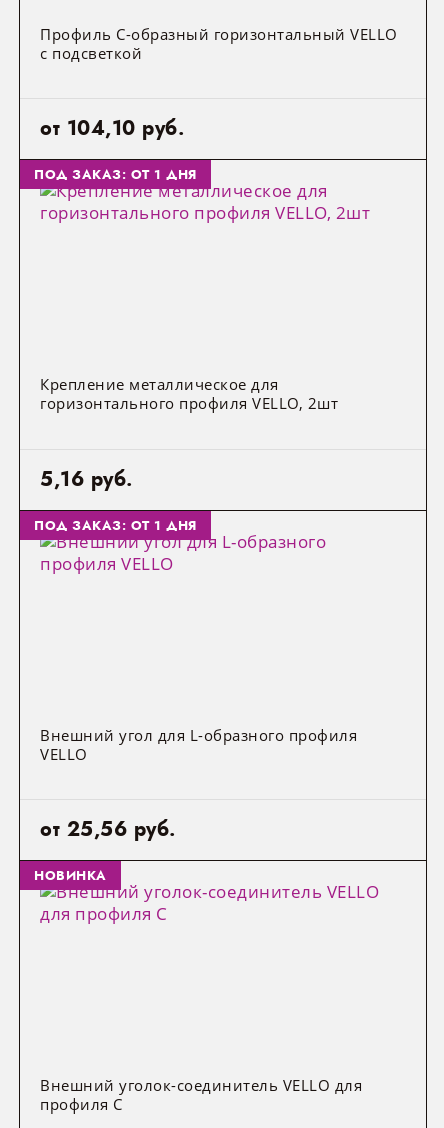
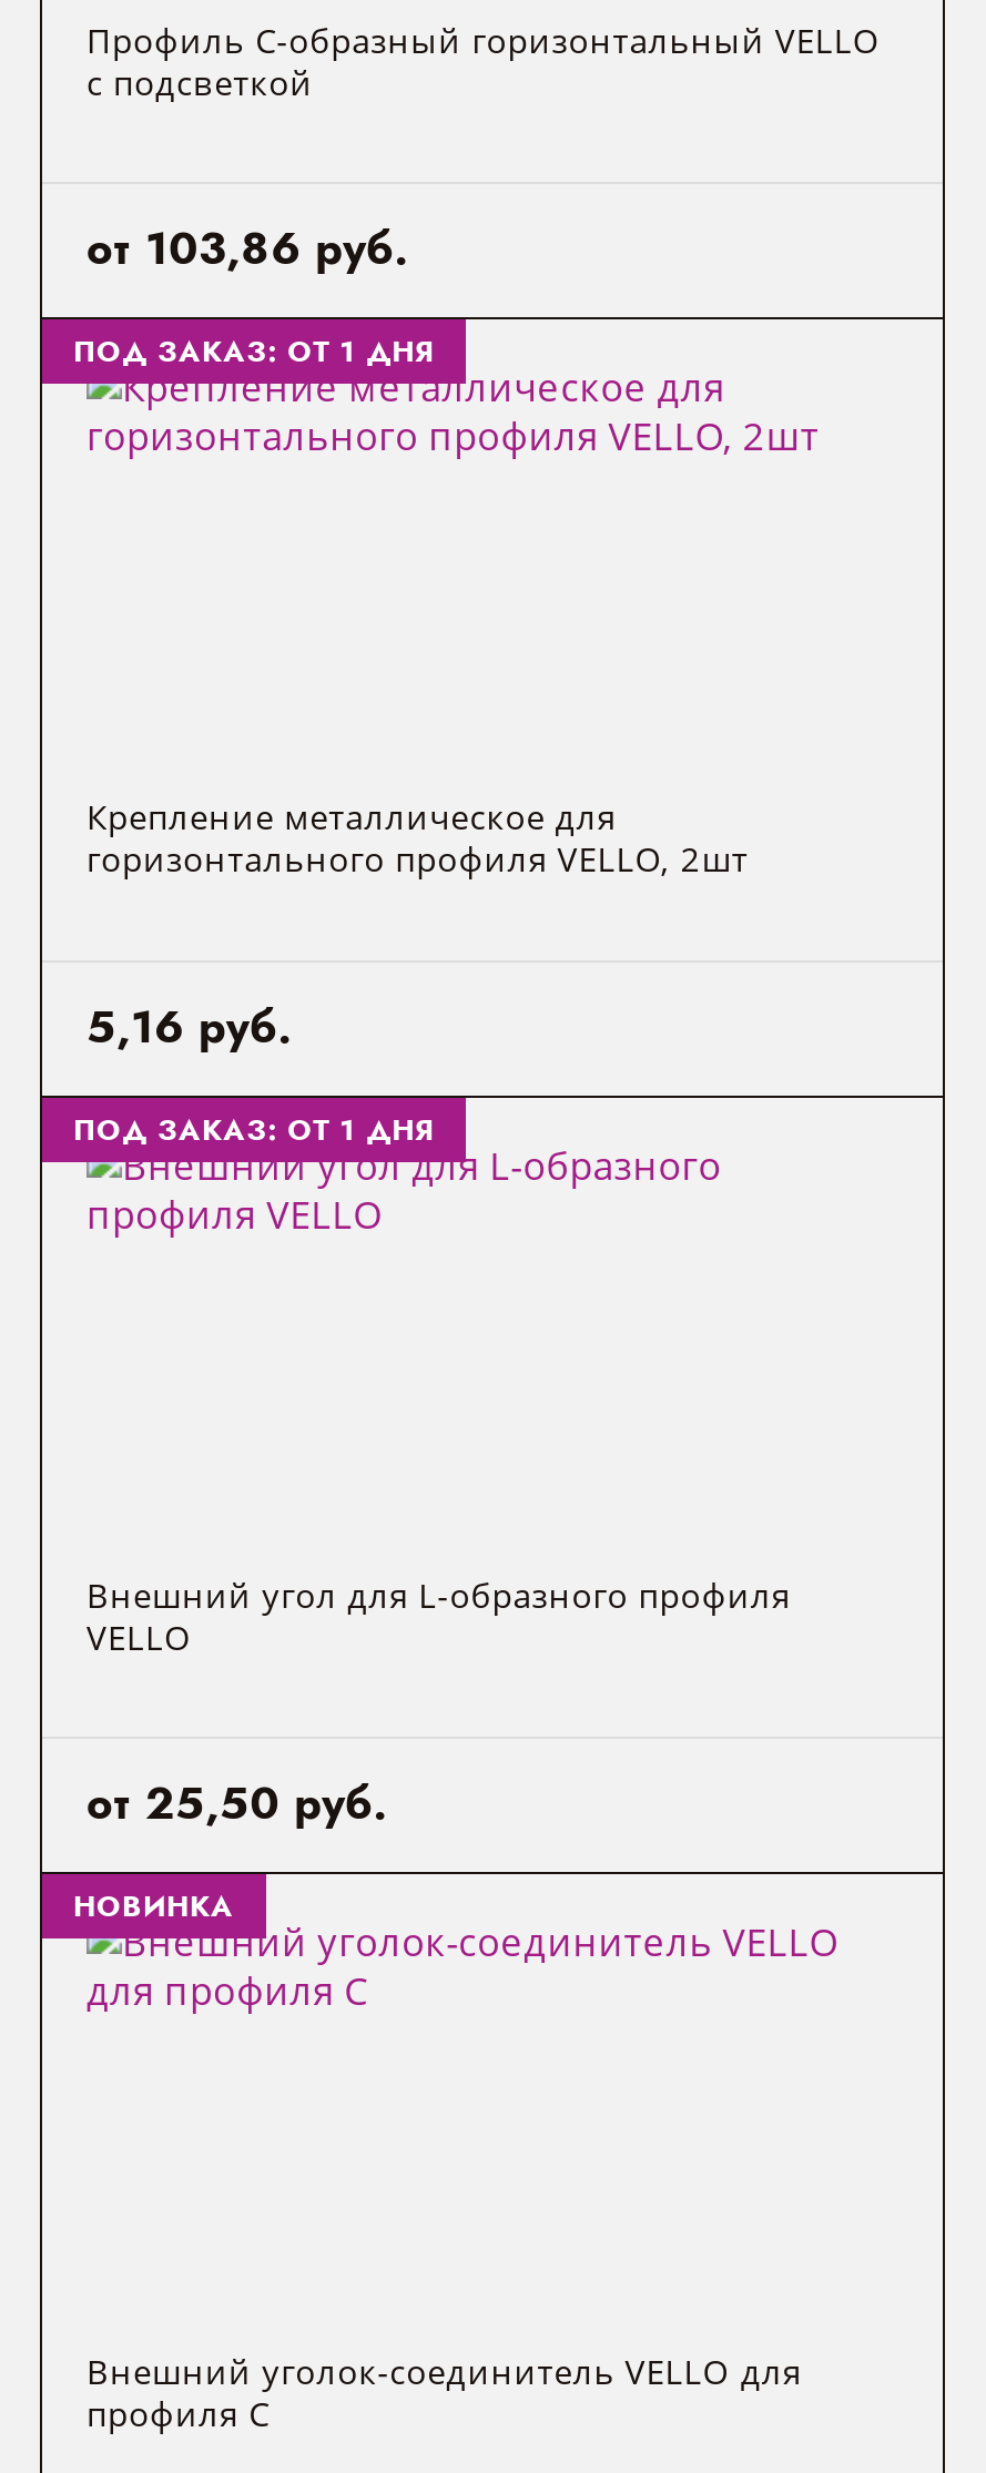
- от 104,10 руб.
+ от 103,86 руб.

- от 25,56 руб.
+ от 25,50 руб.
